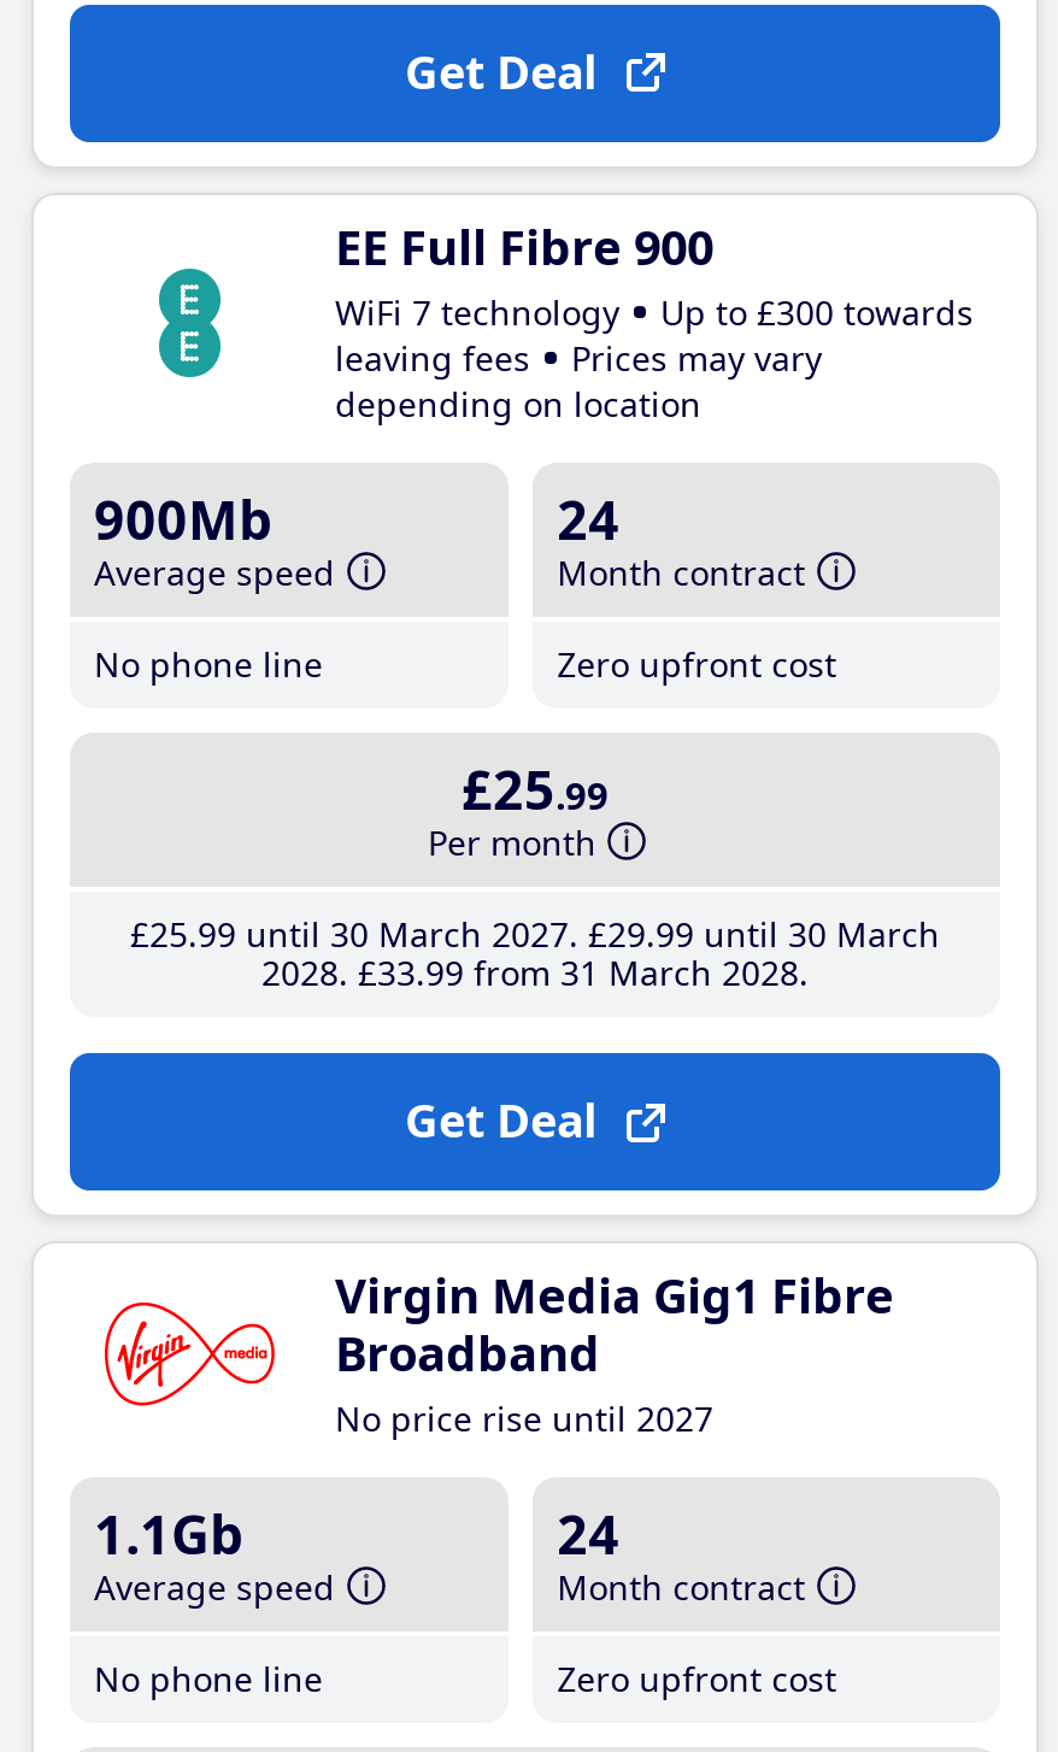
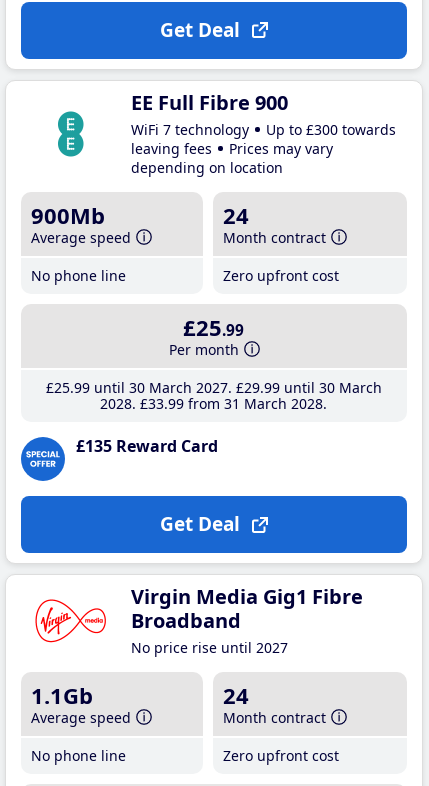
+ [image]
+ £135 Reward Card
